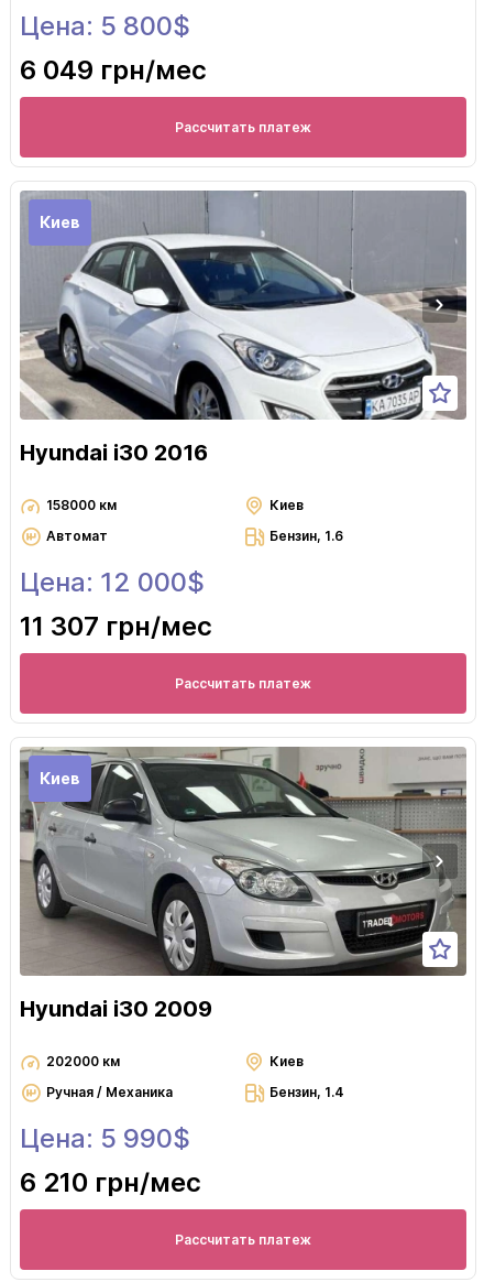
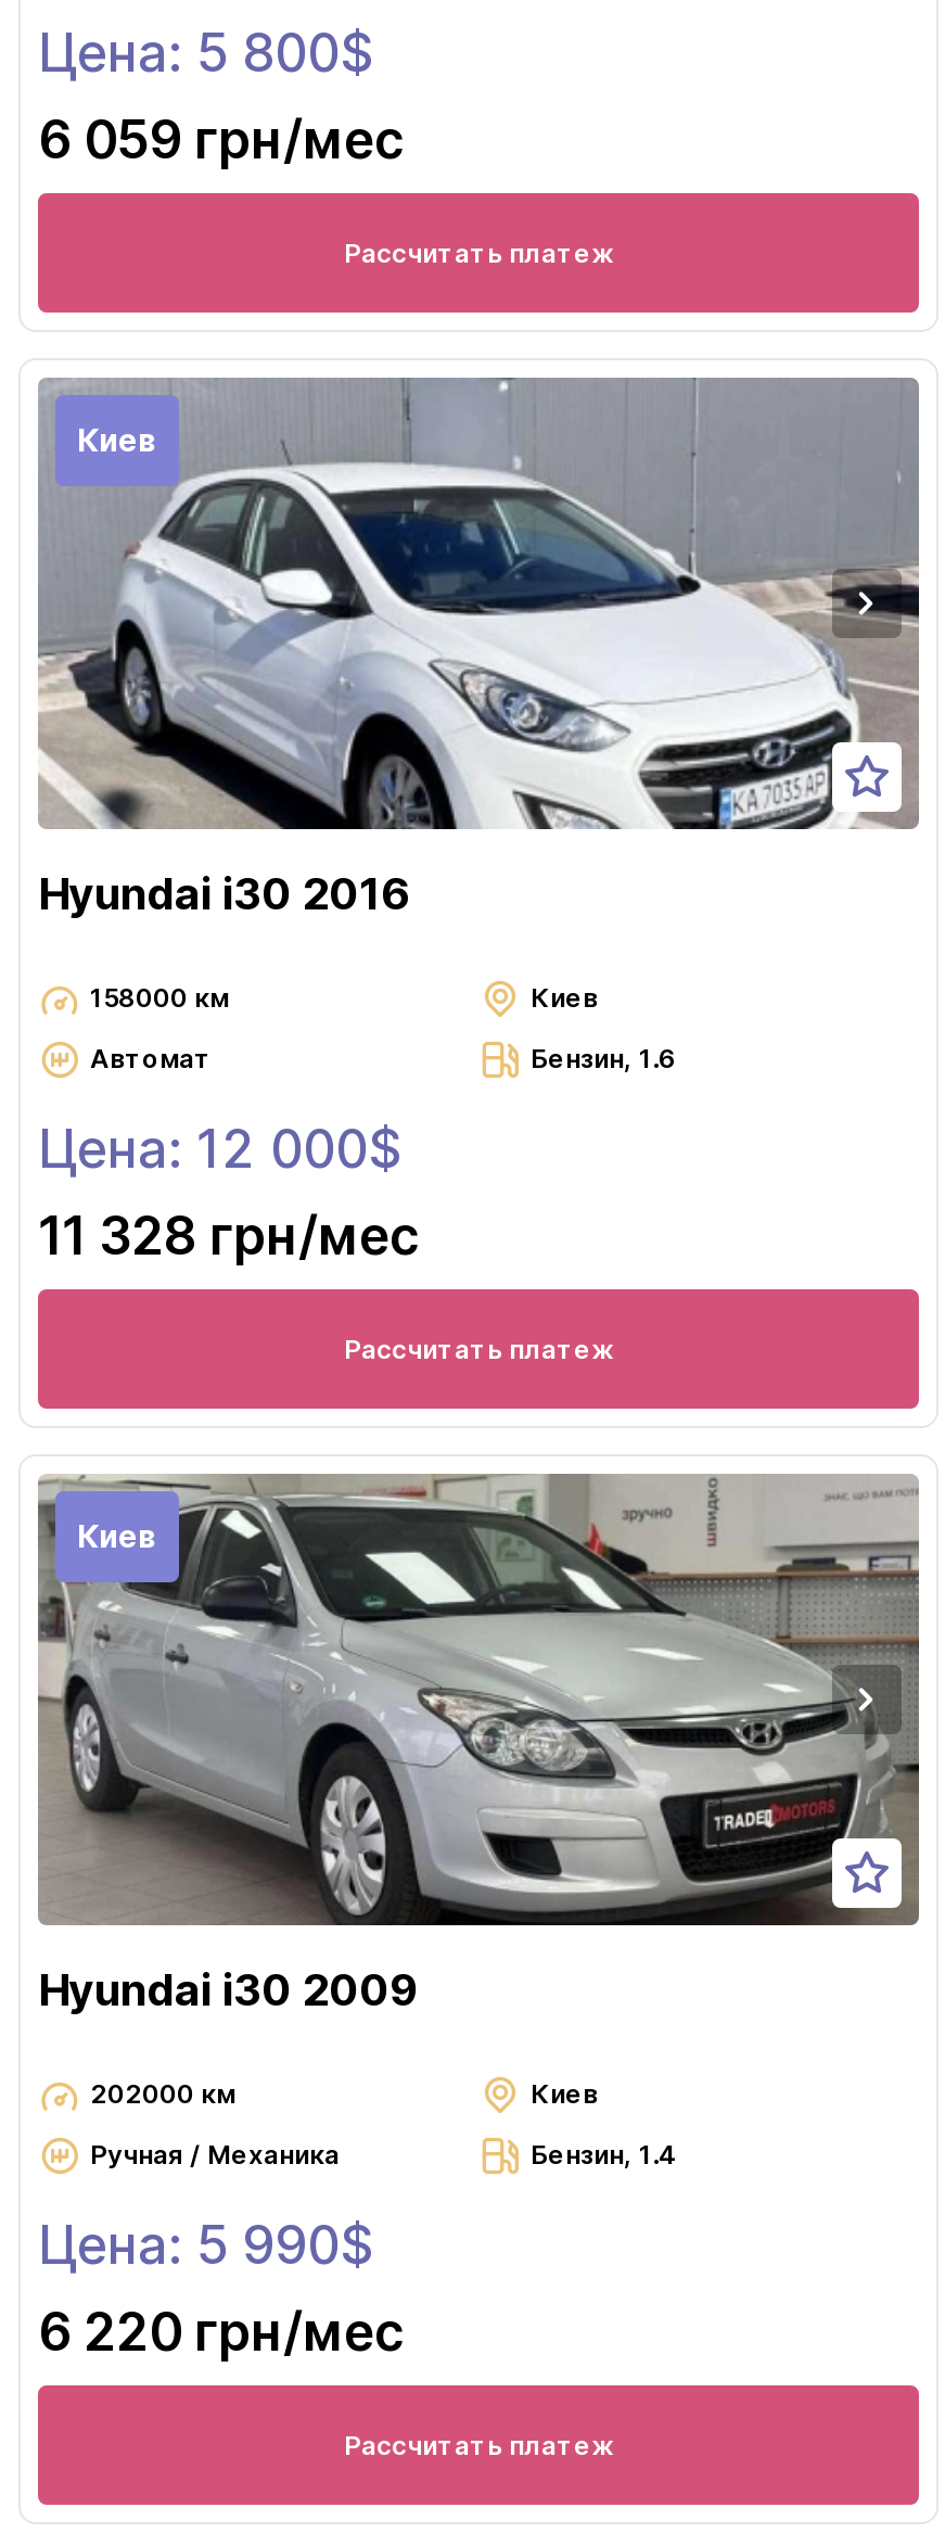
- 6 049 грн/мес
+ 6 059 грн/мес

- 11 307 грн/мес
+ 11 328 грн/мес

- 6 210 грн/мес
+ 6 220 грн/мес
